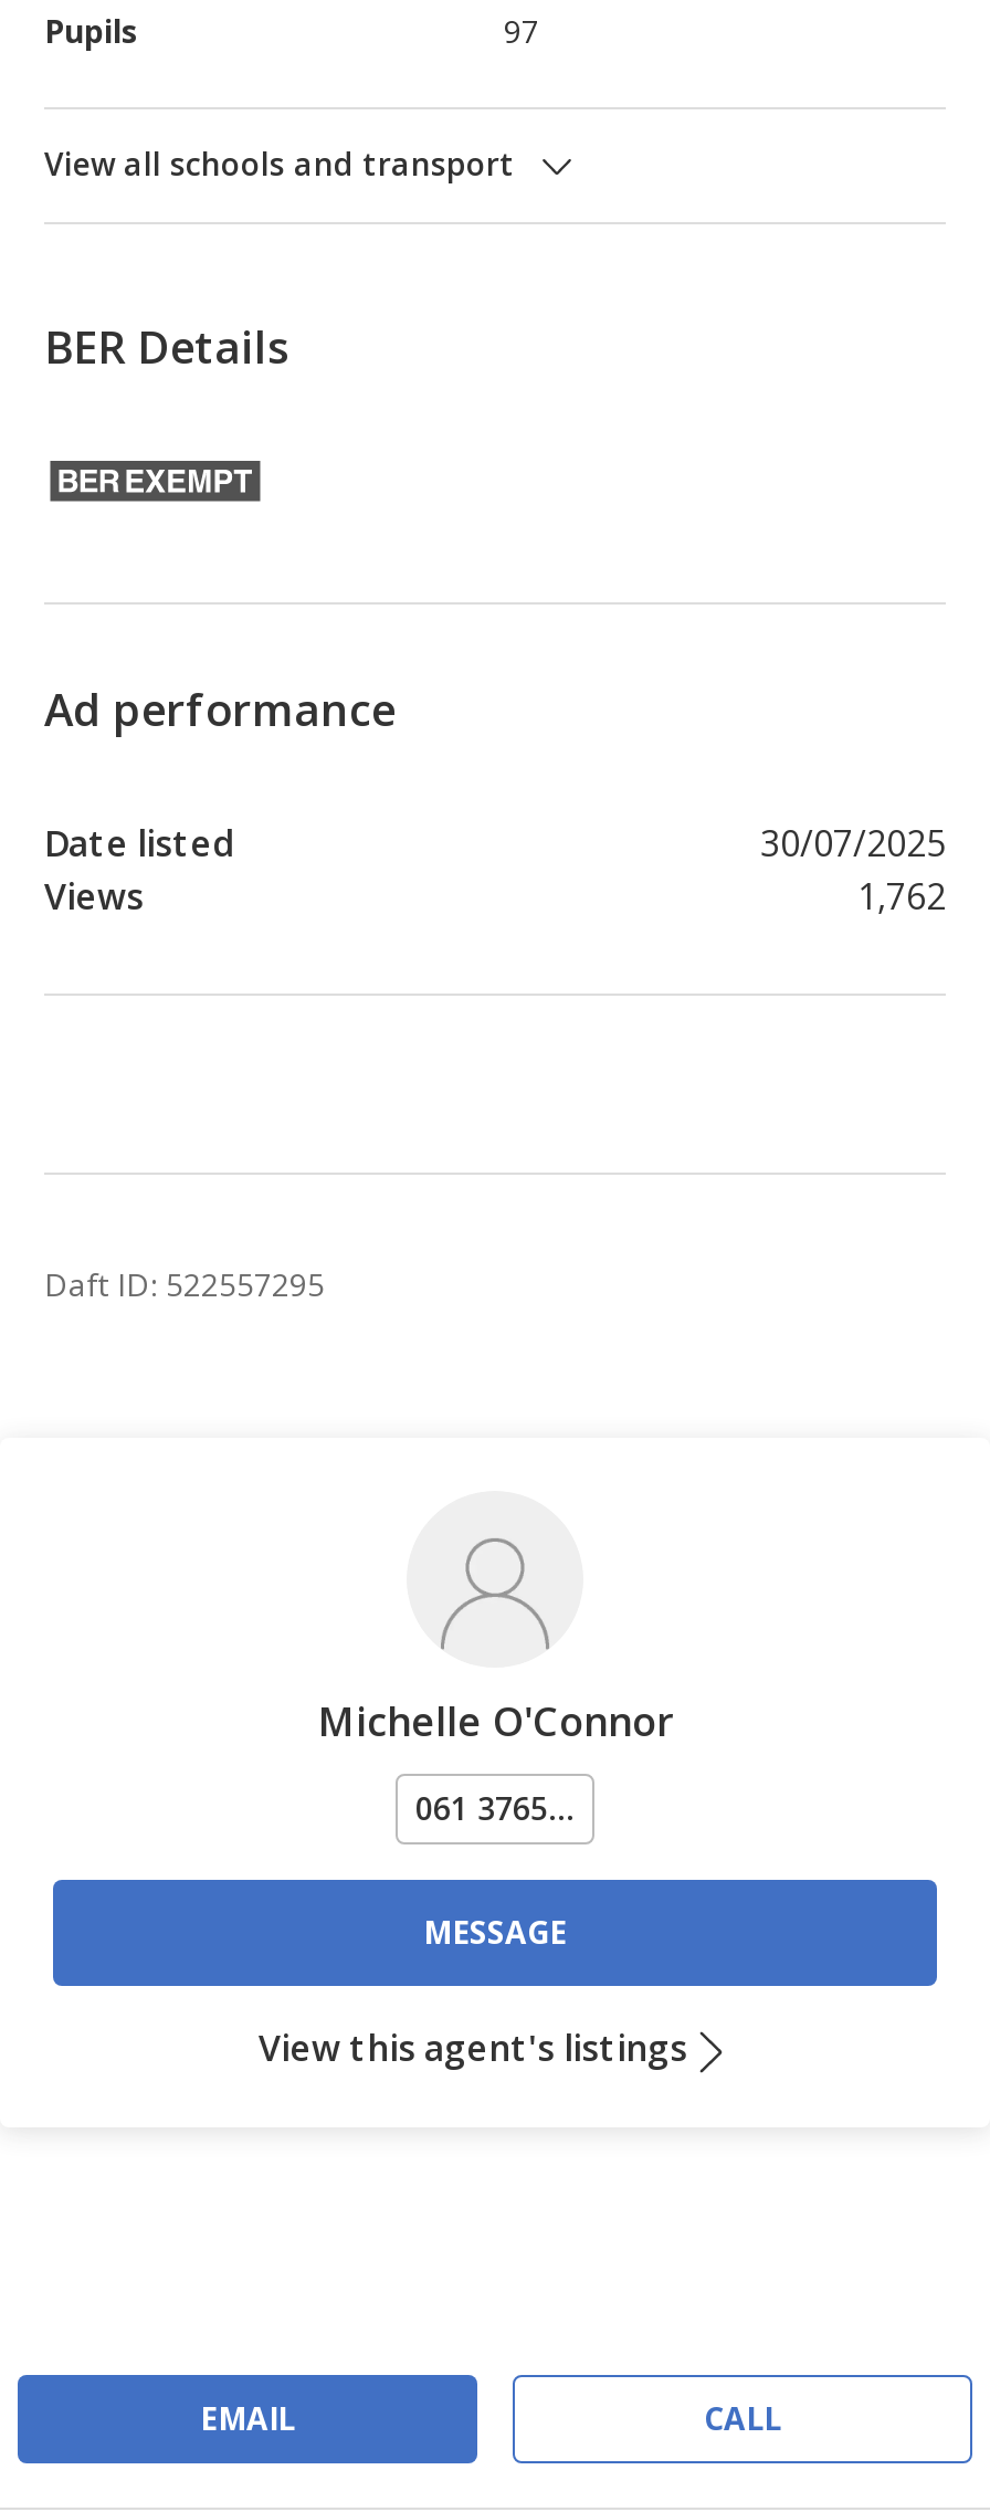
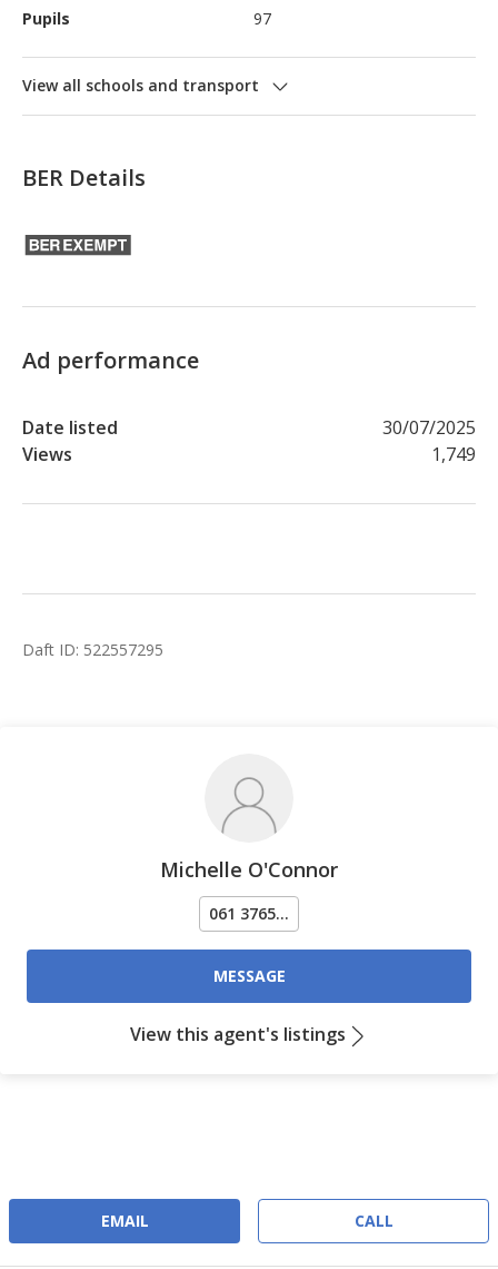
- 1,762
+ 1,749
